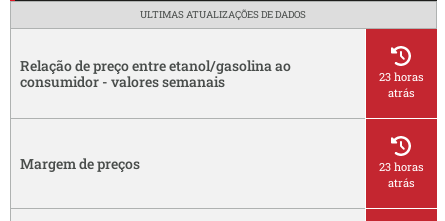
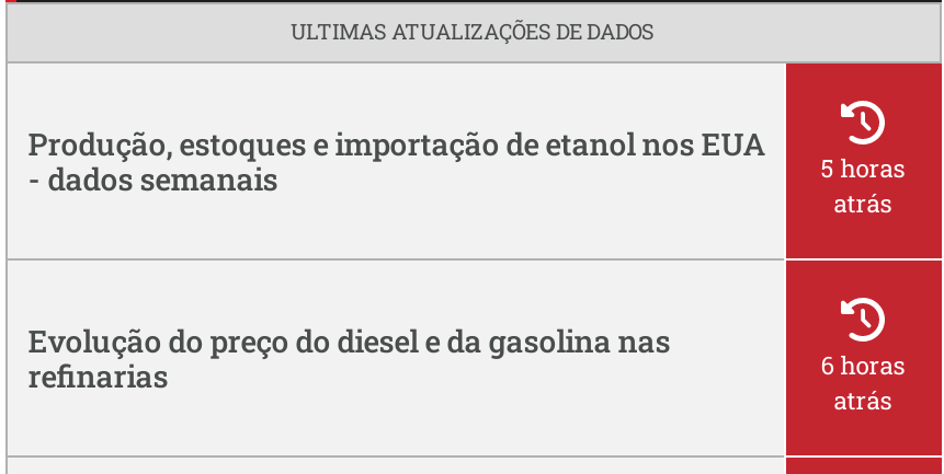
- Relação de preço entre etanol/gasolina ao
- consumidor - valores semanais
- 23 horas
+ Produção, estoques e importação de etanol nos EUA
+ - dados semanais
+ 5 horas

- Margem de preços
- 23 horas
+ Evolução do preço do diesel e da gasolina nas
+ refinarias
+ 6 horas
